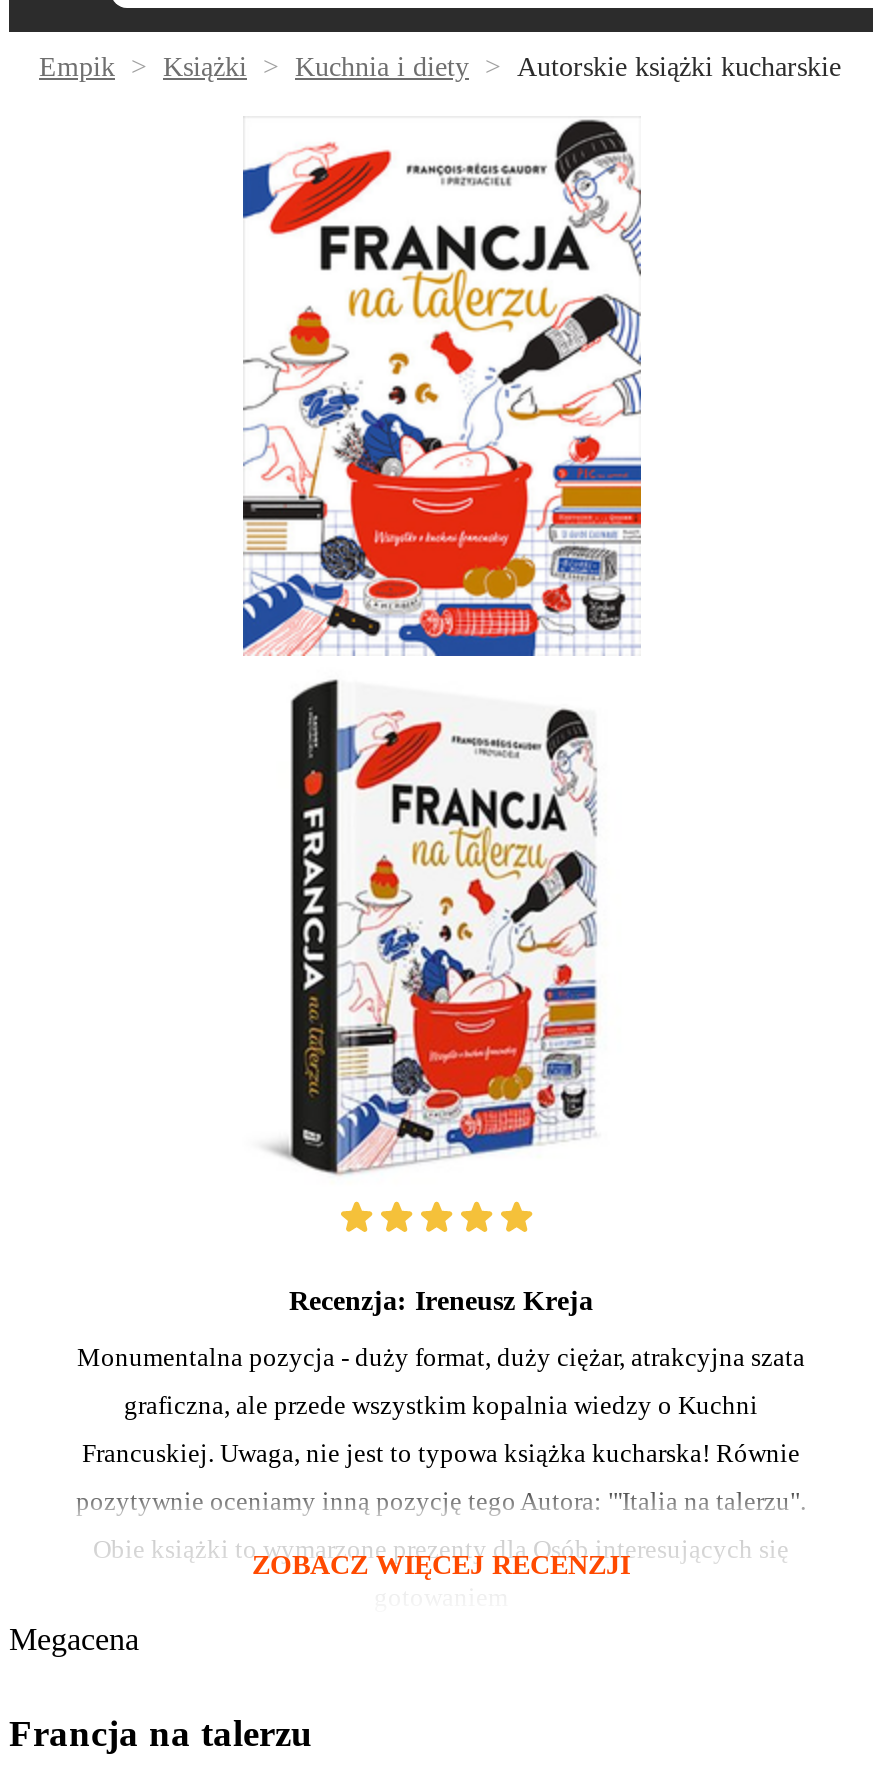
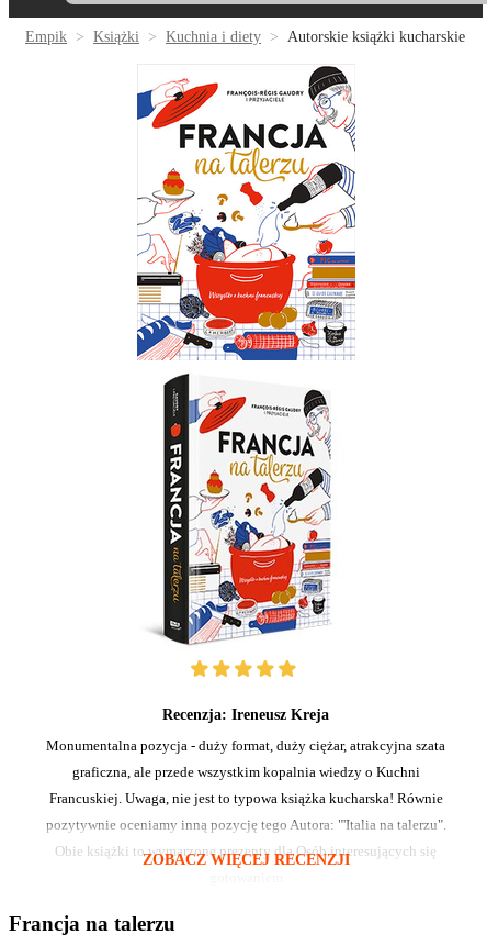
- Megacena
